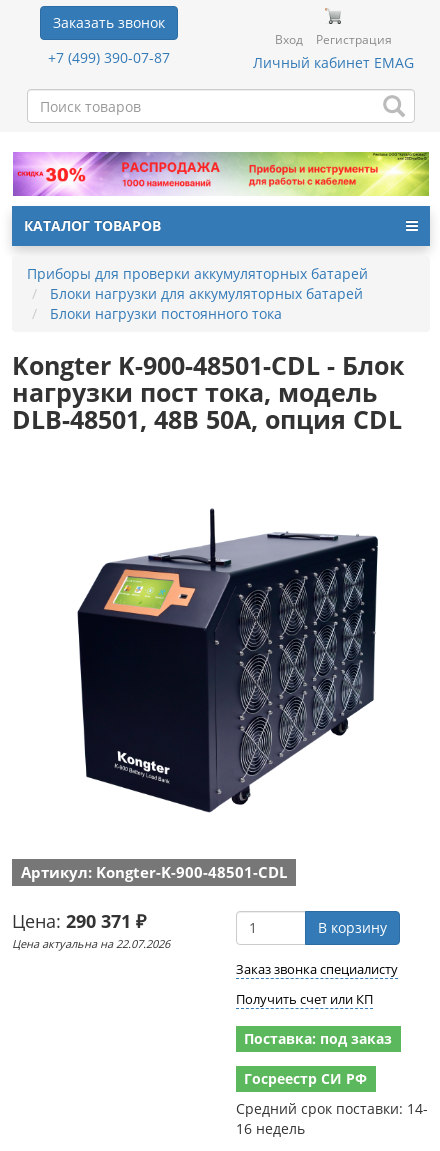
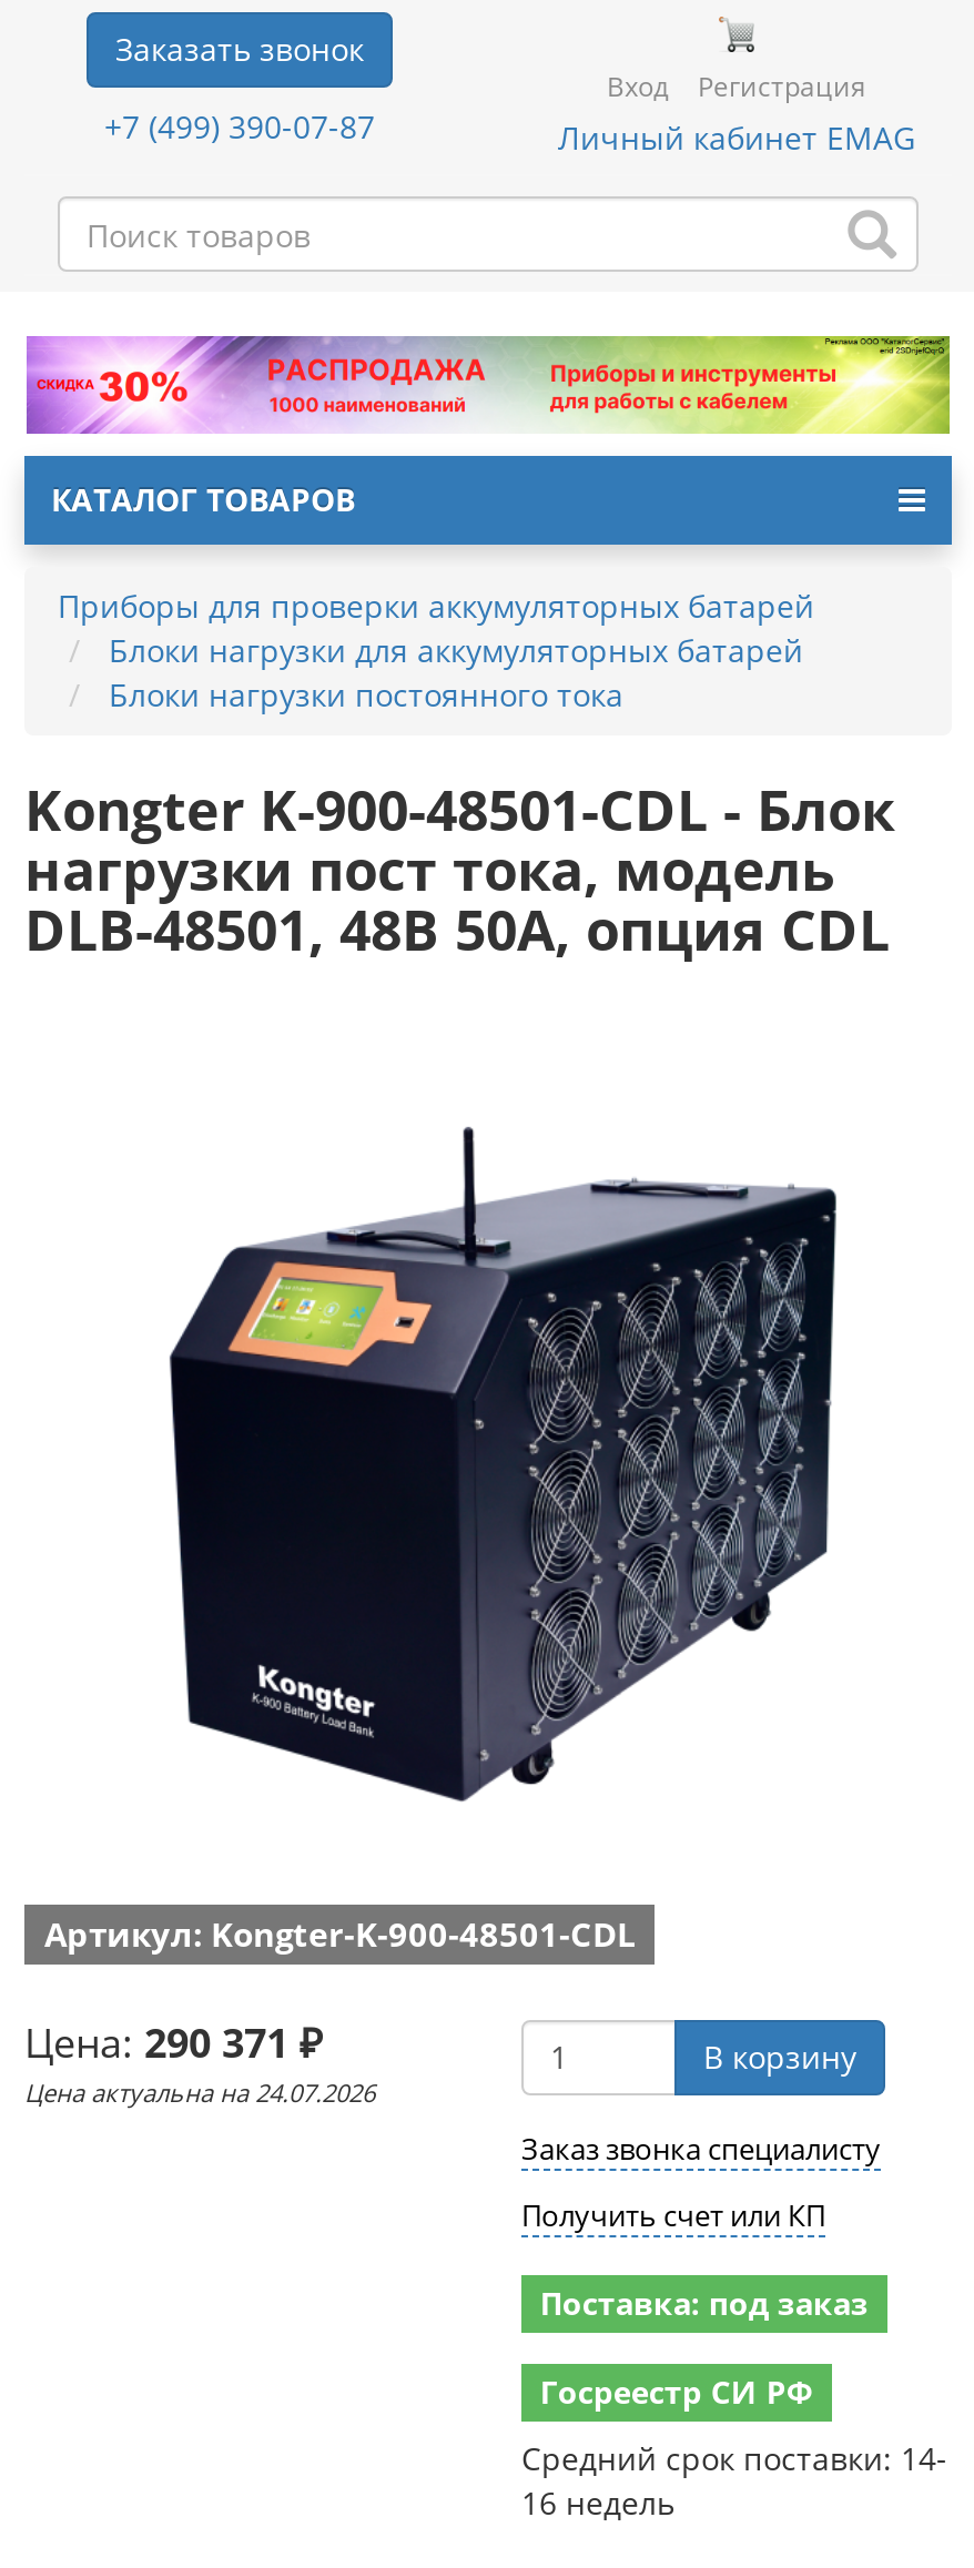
- Цена актуальна на 22.07.2026
+ Цена актуальна на 24.07.2026
